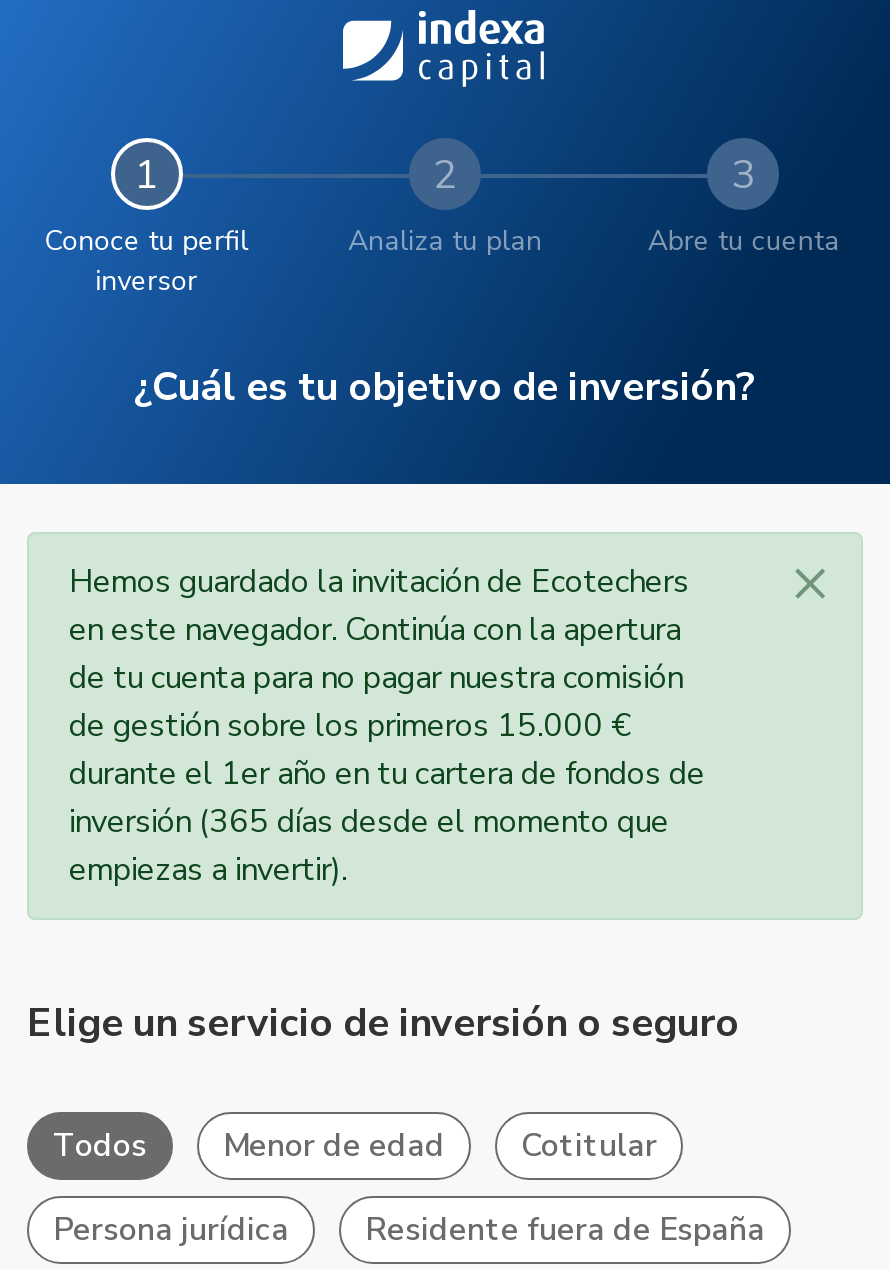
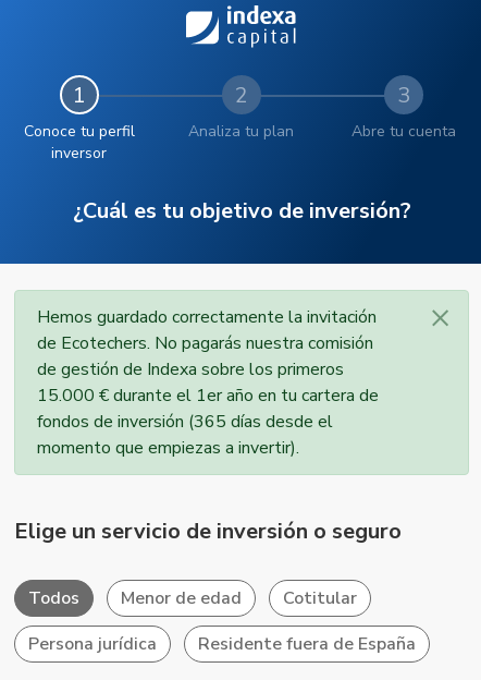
- Hemos guardado la invitación de Ecotechers
- en este navegador. Continúa con la apertura
- de tu cuenta para no pagar nuestra comisión
- de gestión sobre los primeros 15.000 €
- durante el 1er año en tu cartera de fondos de
- inversión (365 días desde el momento que
- empiezas a invertir).
+ Hemos guardado correctamente la invitación
+ de Ecotechers. No pagarás nuestra comisión
+ de gestión de Indexa sobre los primeros
+ 15.000 € durante el 1er año en tu cartera de
+ fondos de inversión (365 días desde el
+ momento que empiezas a invertir).
